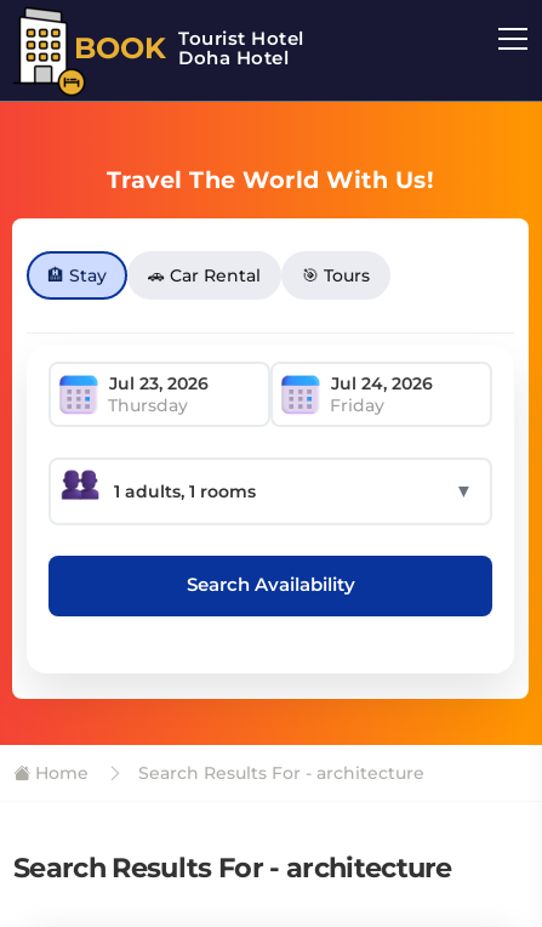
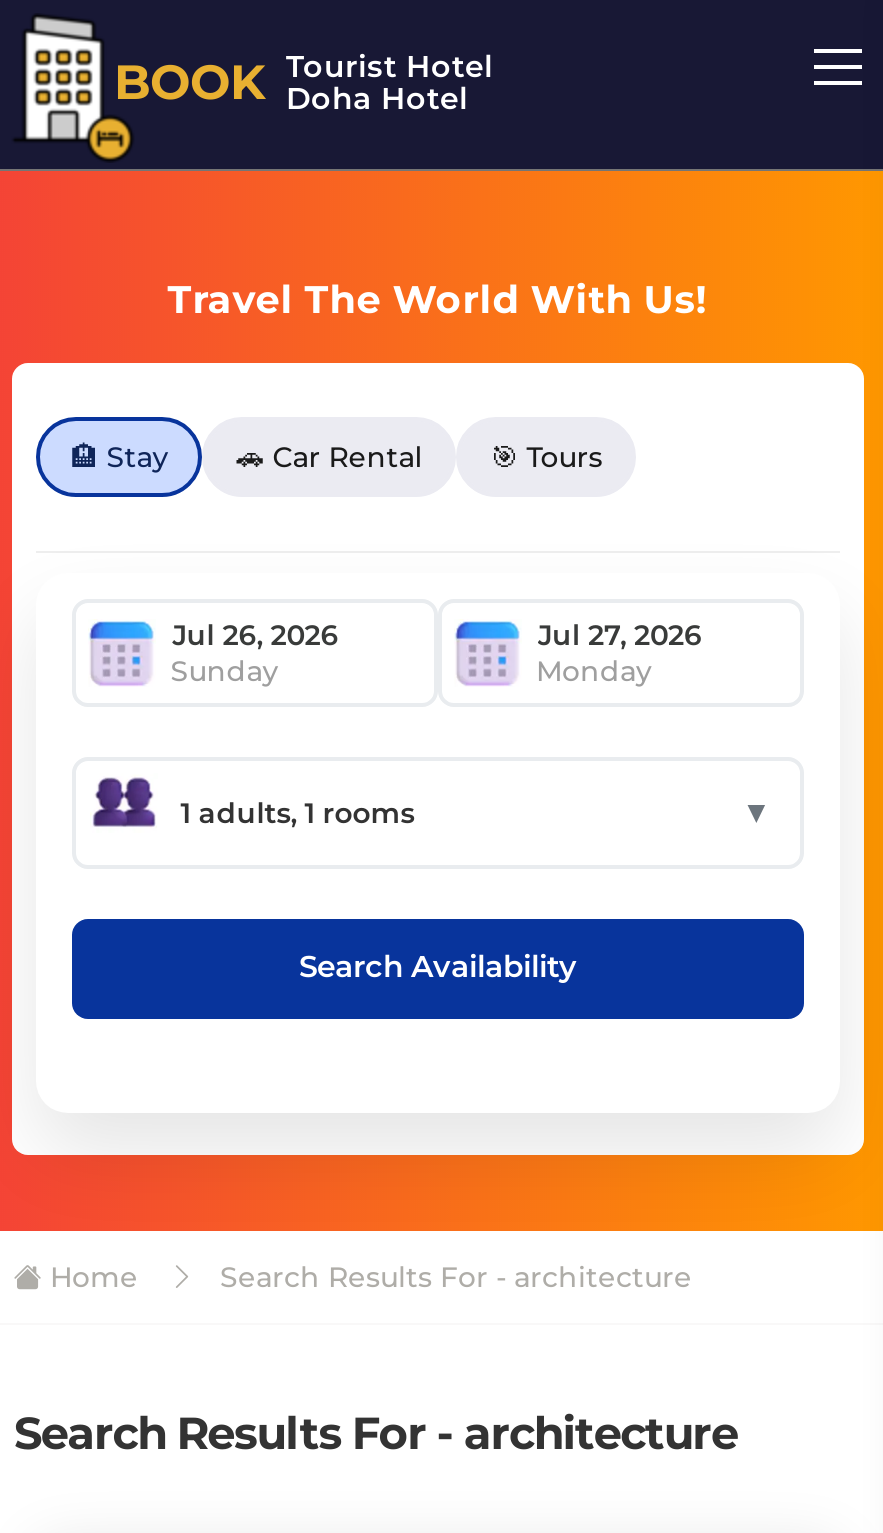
- Thursday
- Friday
+ Sunday
+ Monday
